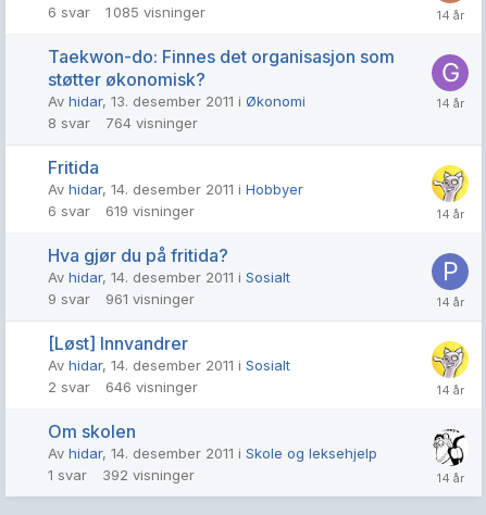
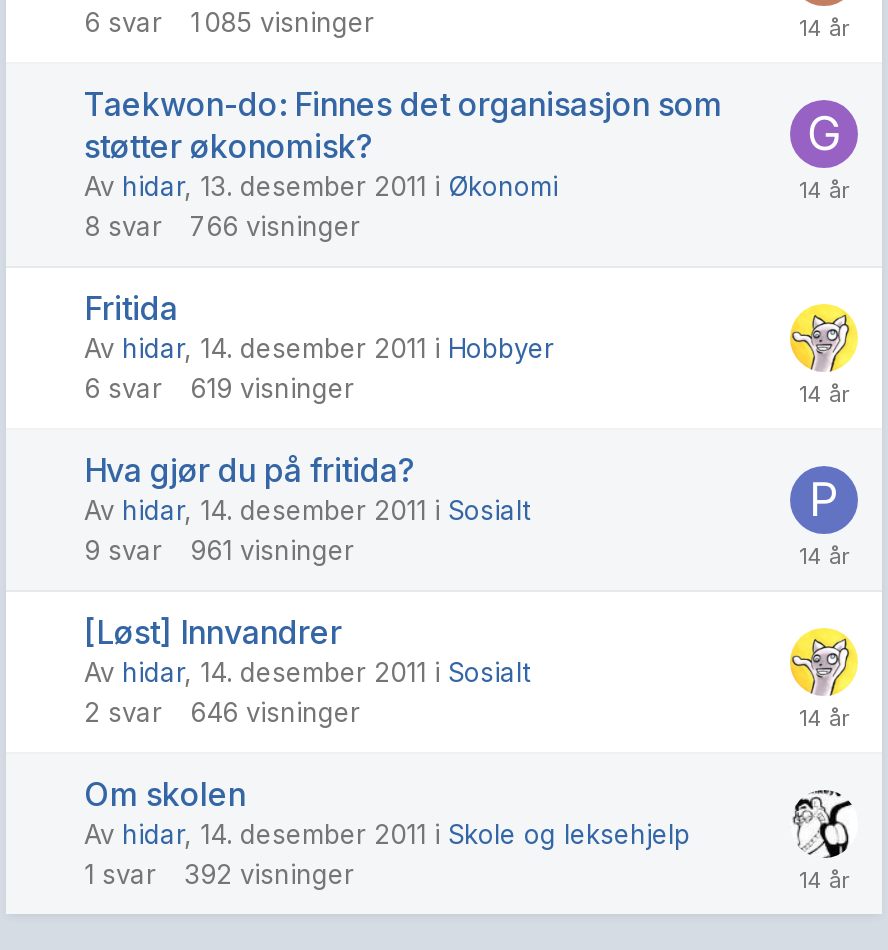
- 8 svar 764 visninger
+ 8 svar 766 visninger
